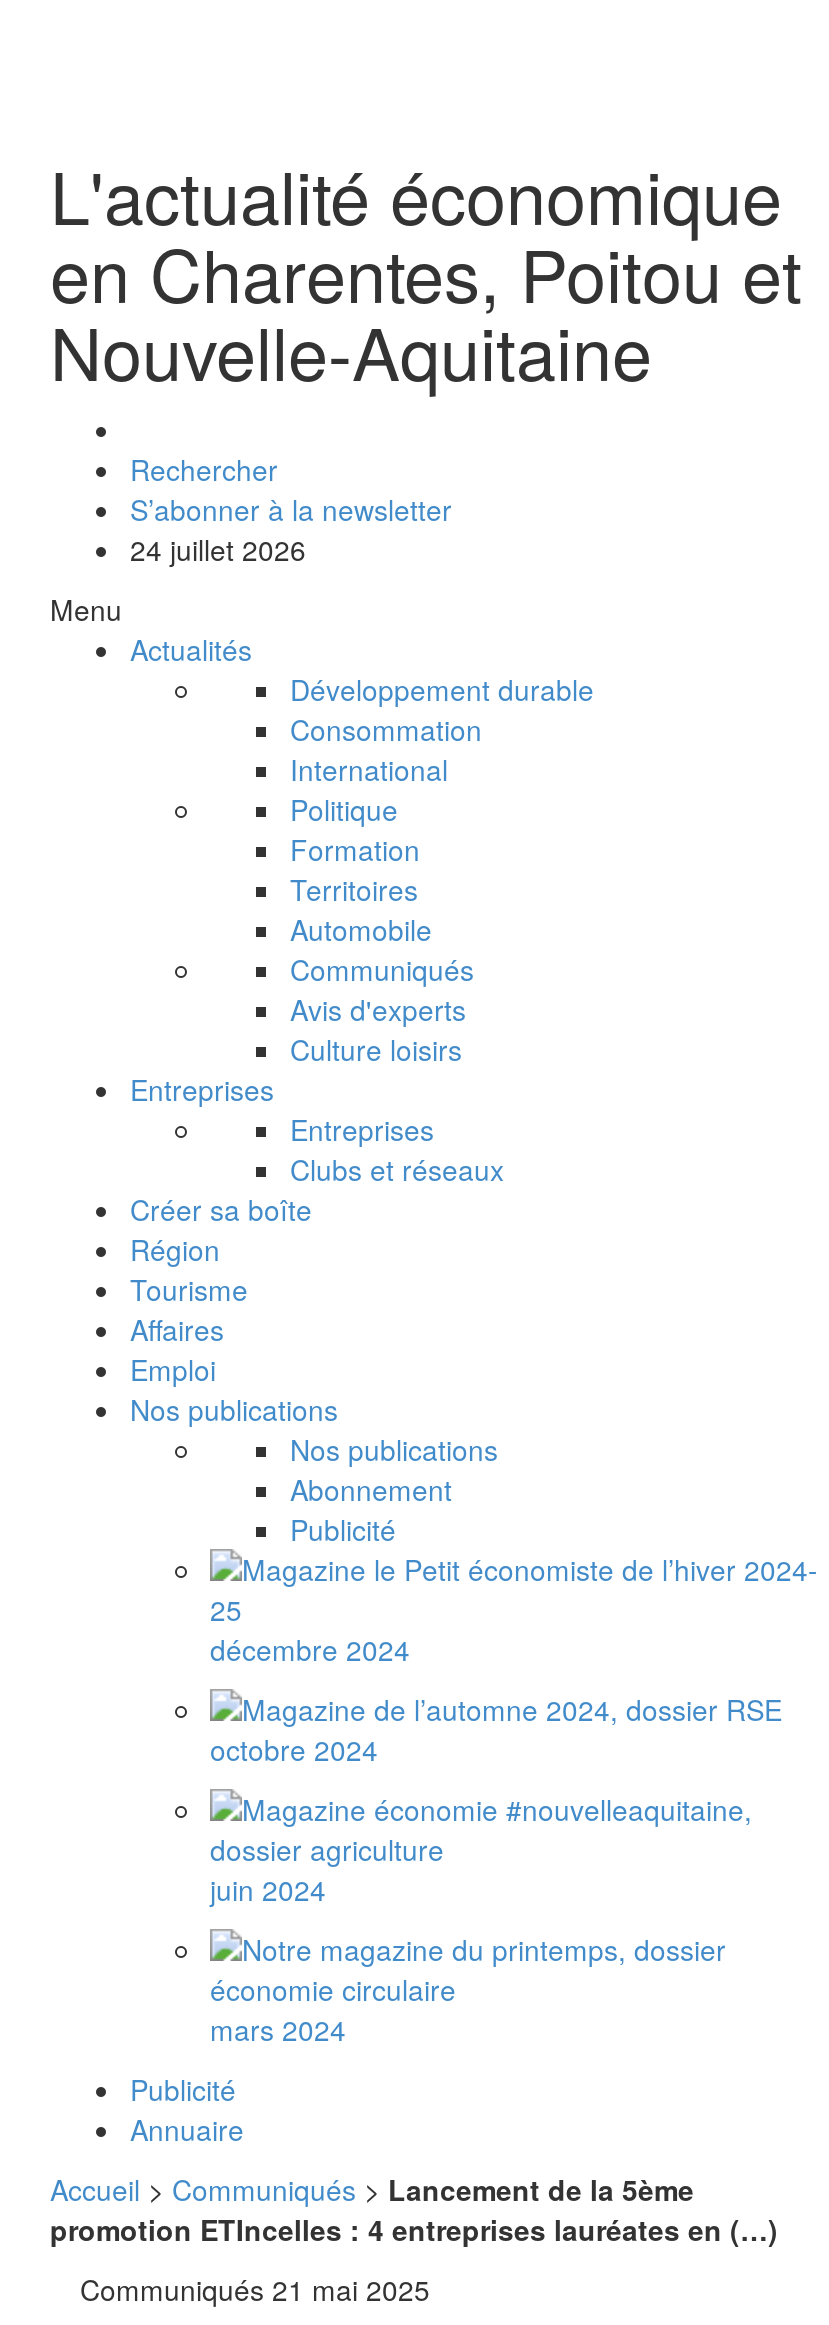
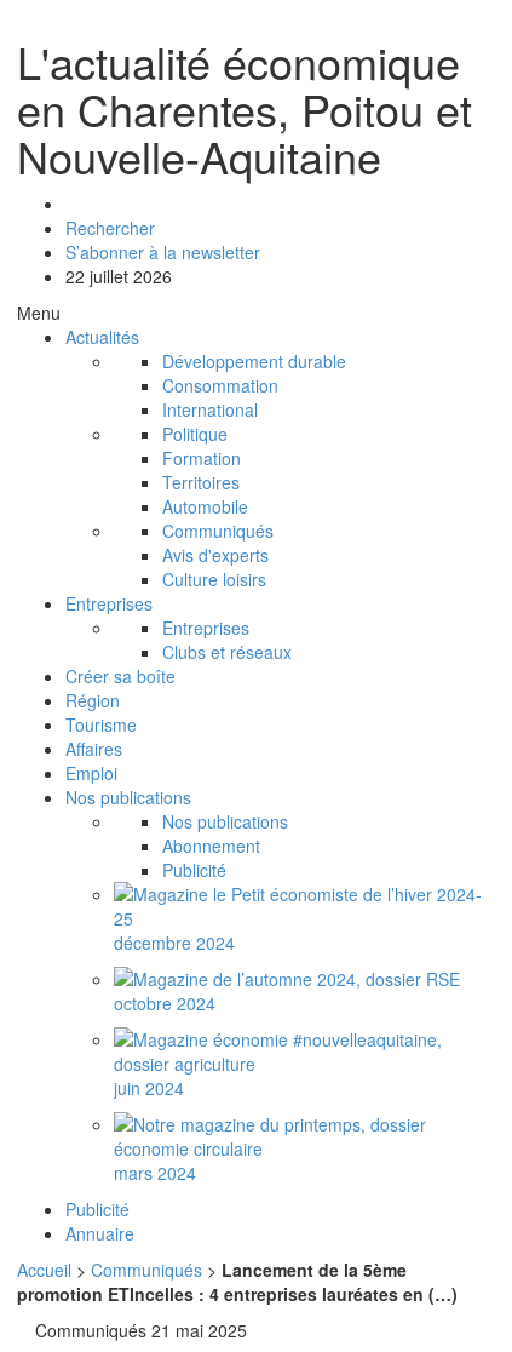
- 24 juillet 2026
+ 22 juillet 2026
